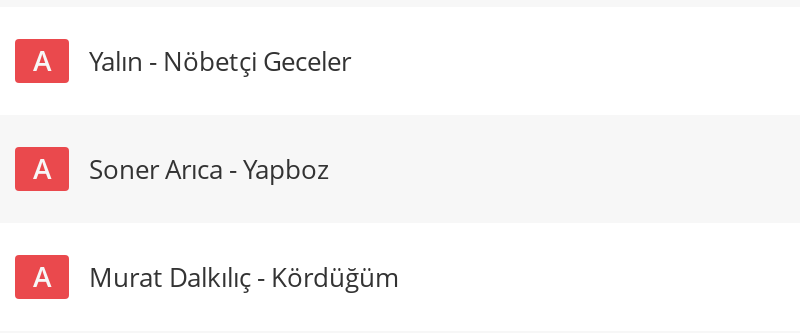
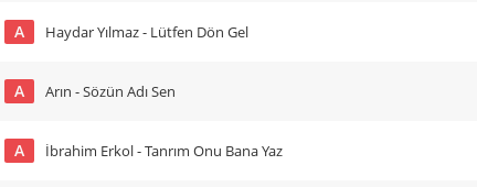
- Yalın - Nöbetçi Geceler
+ Haydar Yılmaz - Lütfen Dön Gel

- Soner Arıca - Yapboz
+ Arın - Sözün Adı Sen

- Murat Dalkılıç - Kördüğüm
+ İbrahim Erkol - Tanrım Onu Bana Yaz
